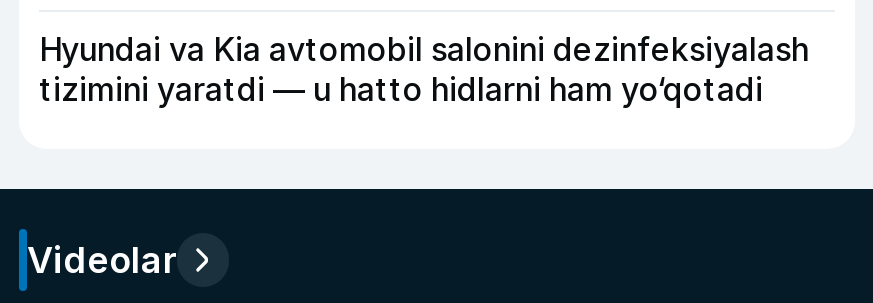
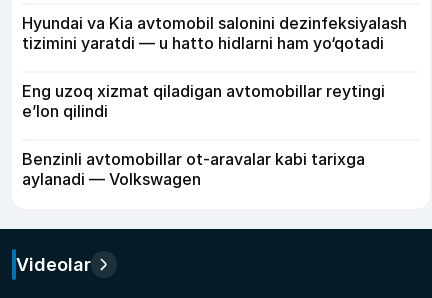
+ Eng uzoq xizmat qiladigan avtomobillar reytingi
+ e’lon qilindi
+ Benzinli avtomobillar ot-aravalar kabi tarixga
+ aylanadi — Volkswagen
